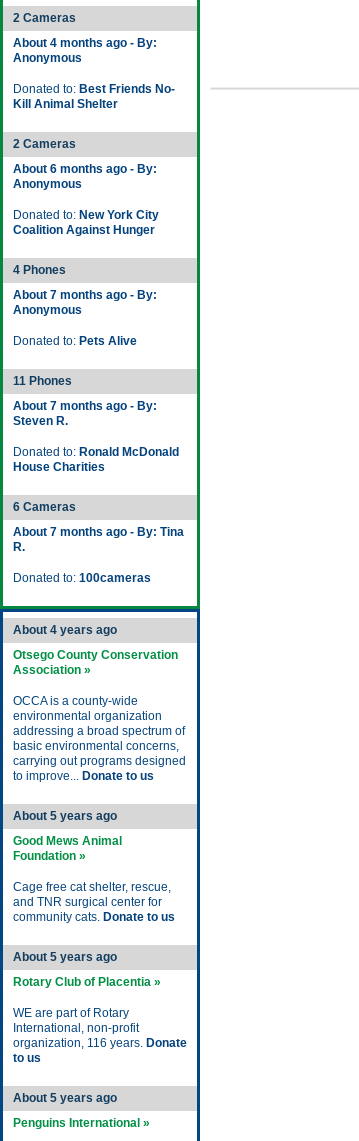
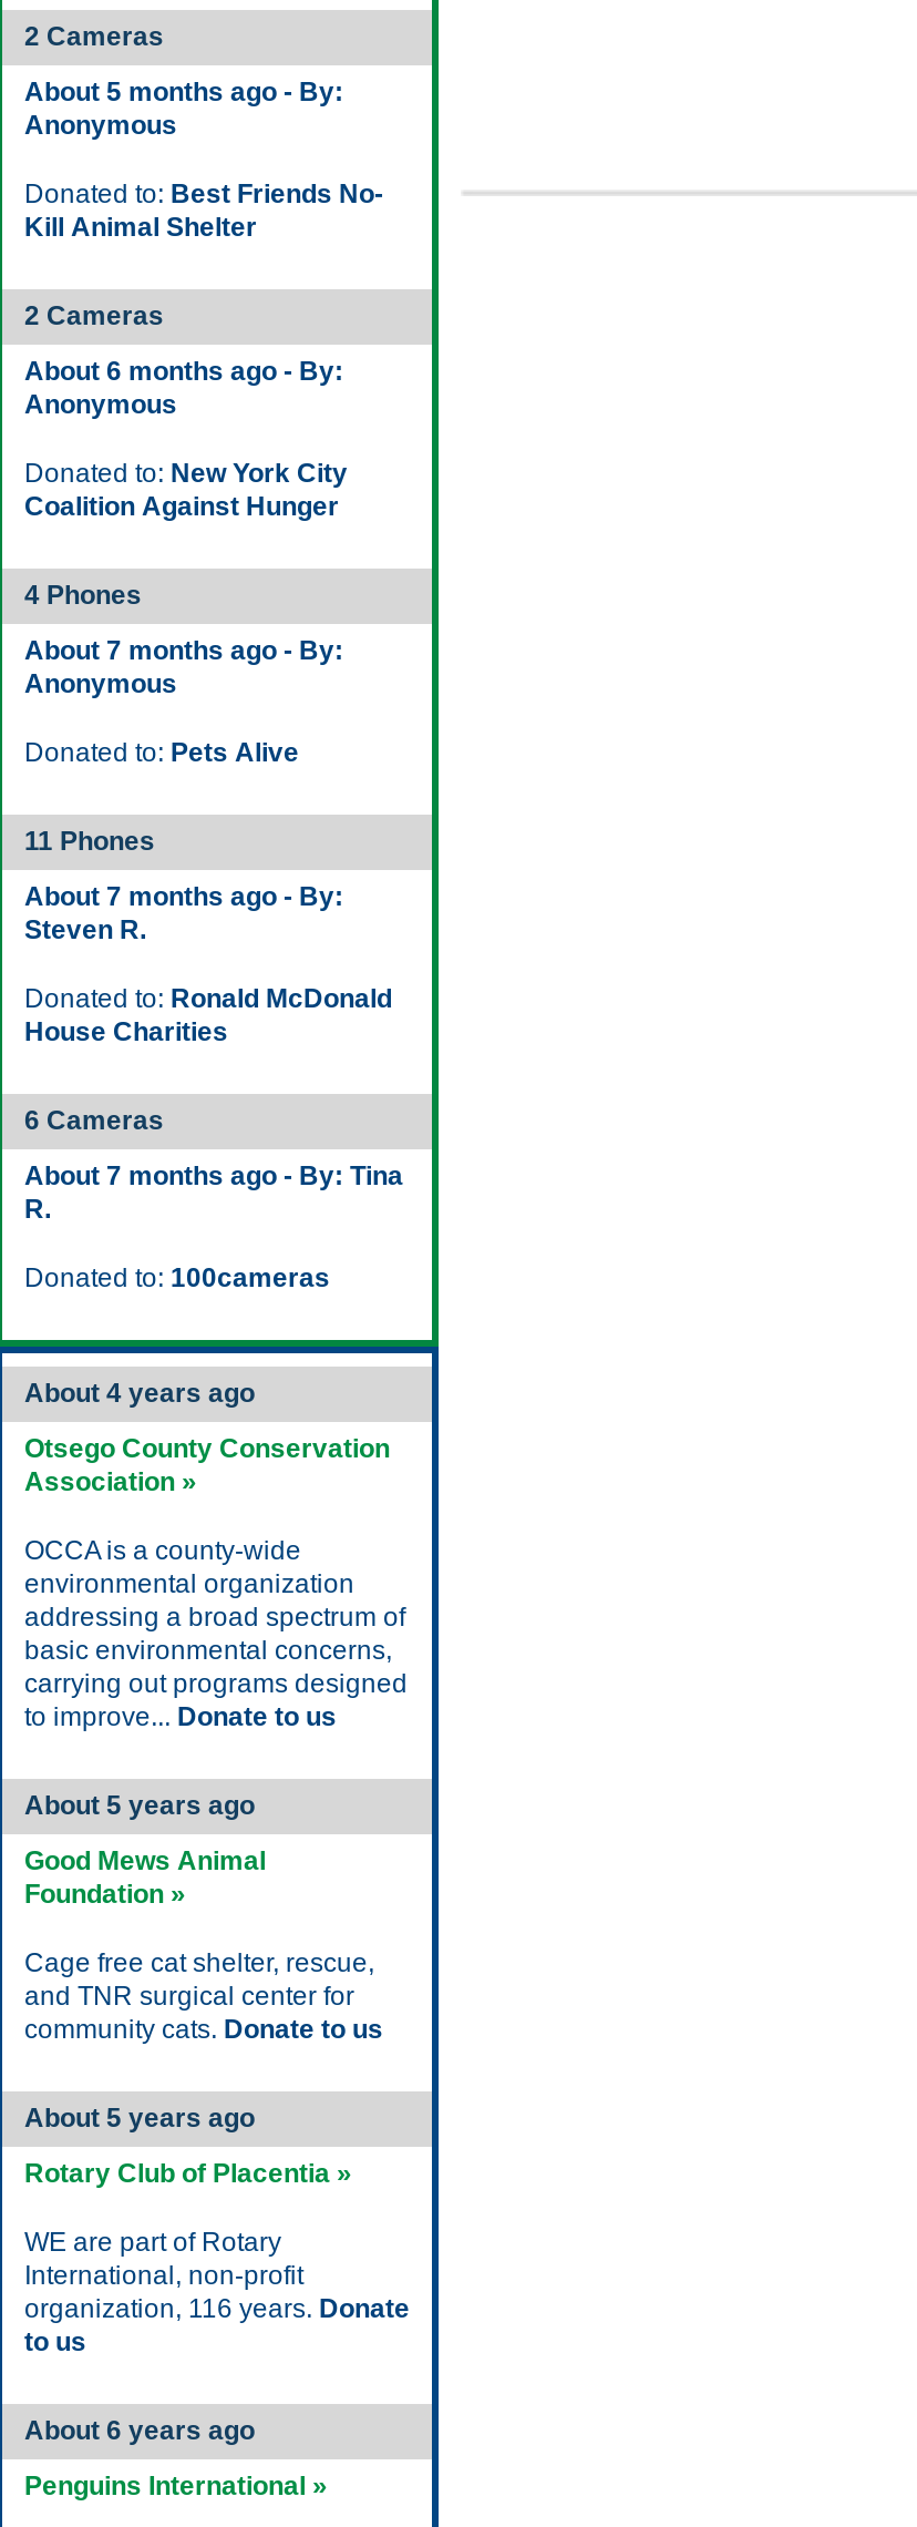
- About 4 months ago - By:
+ About 5 months ago - By:

- About 5 years ago
+ About 6 years ago
